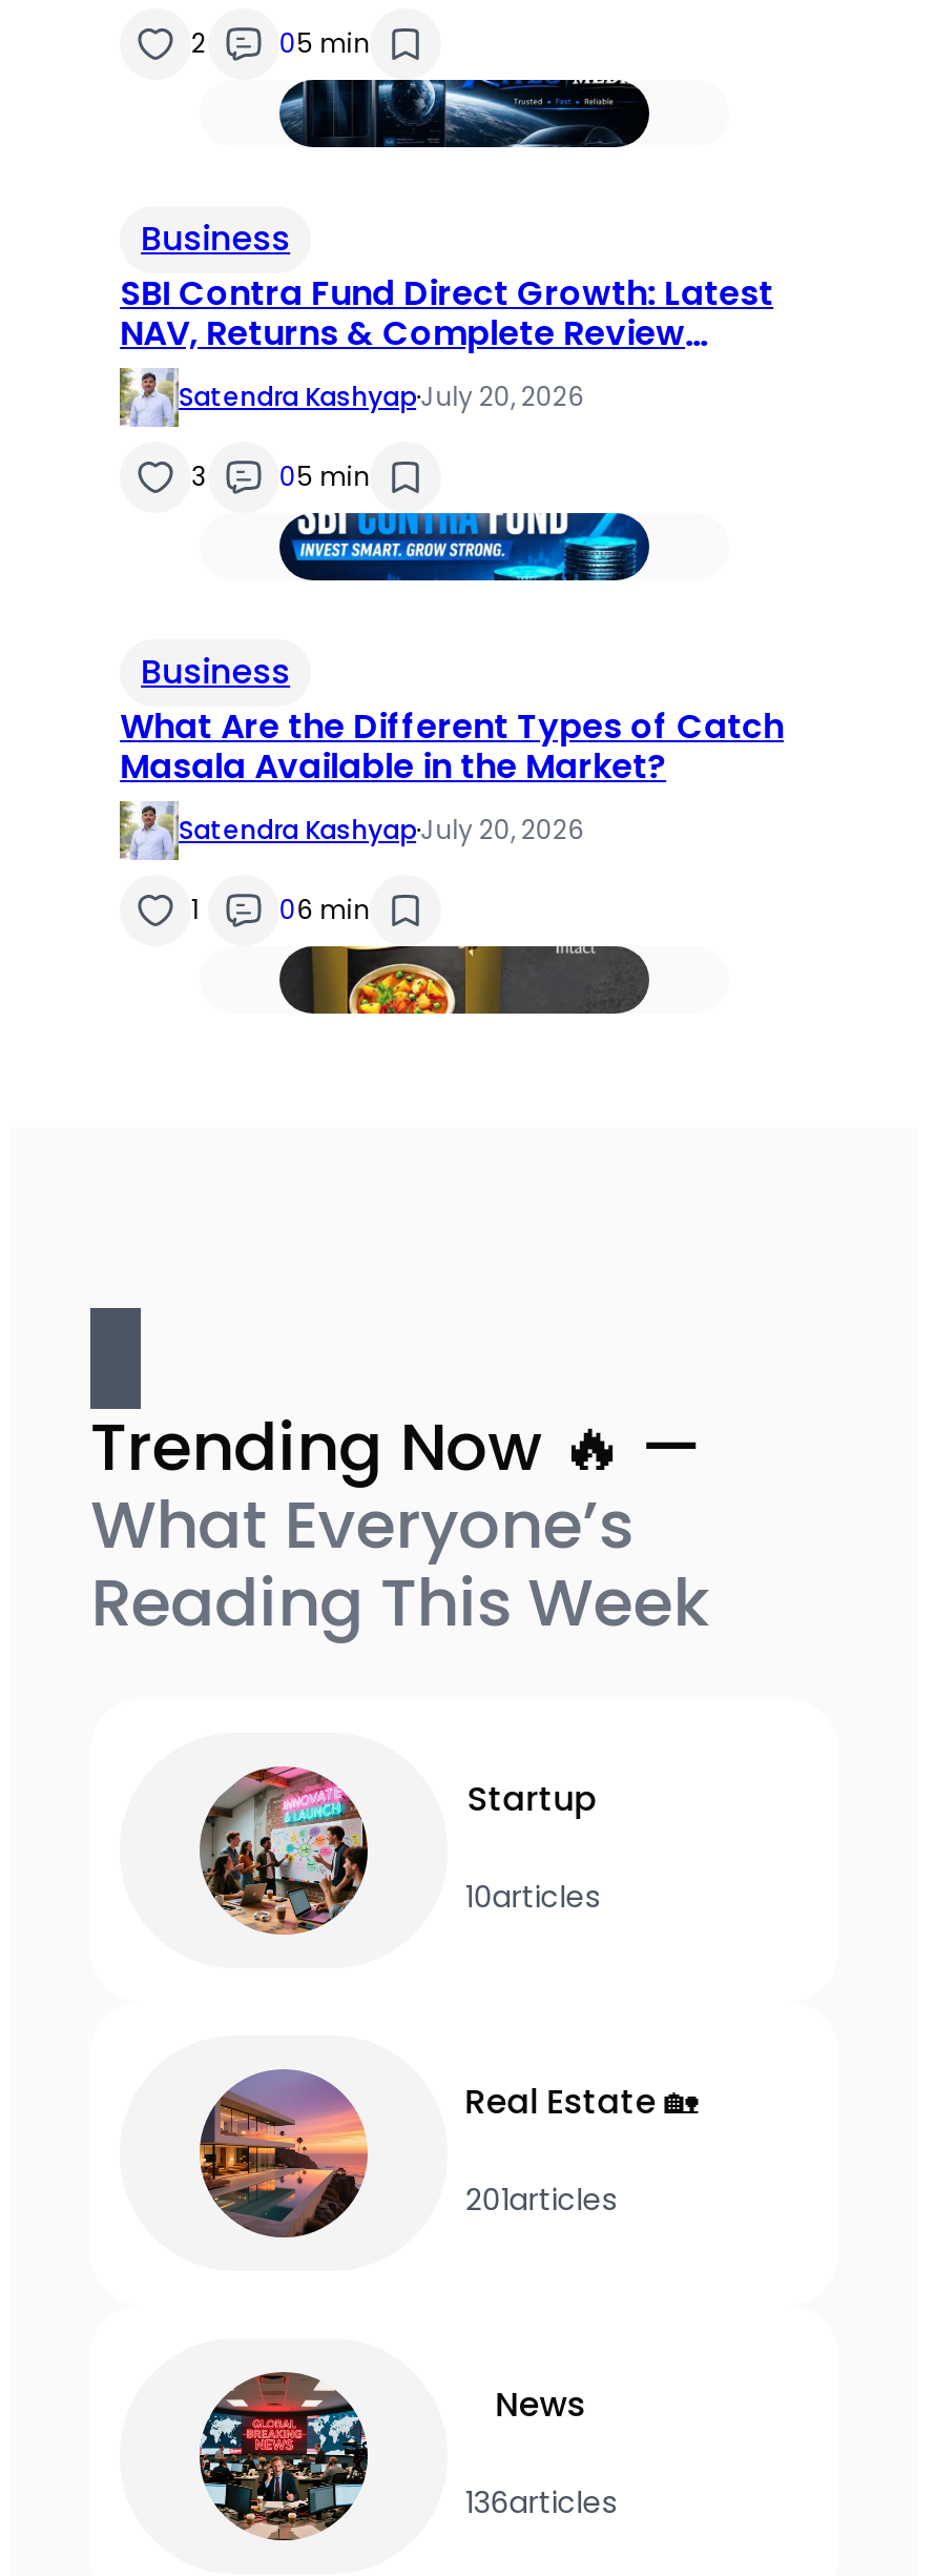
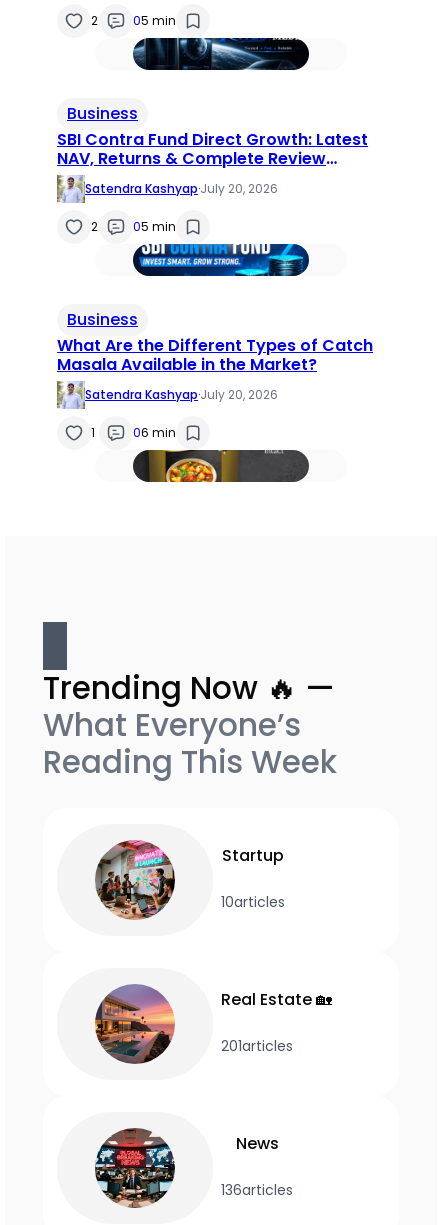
- 3
+ 2
